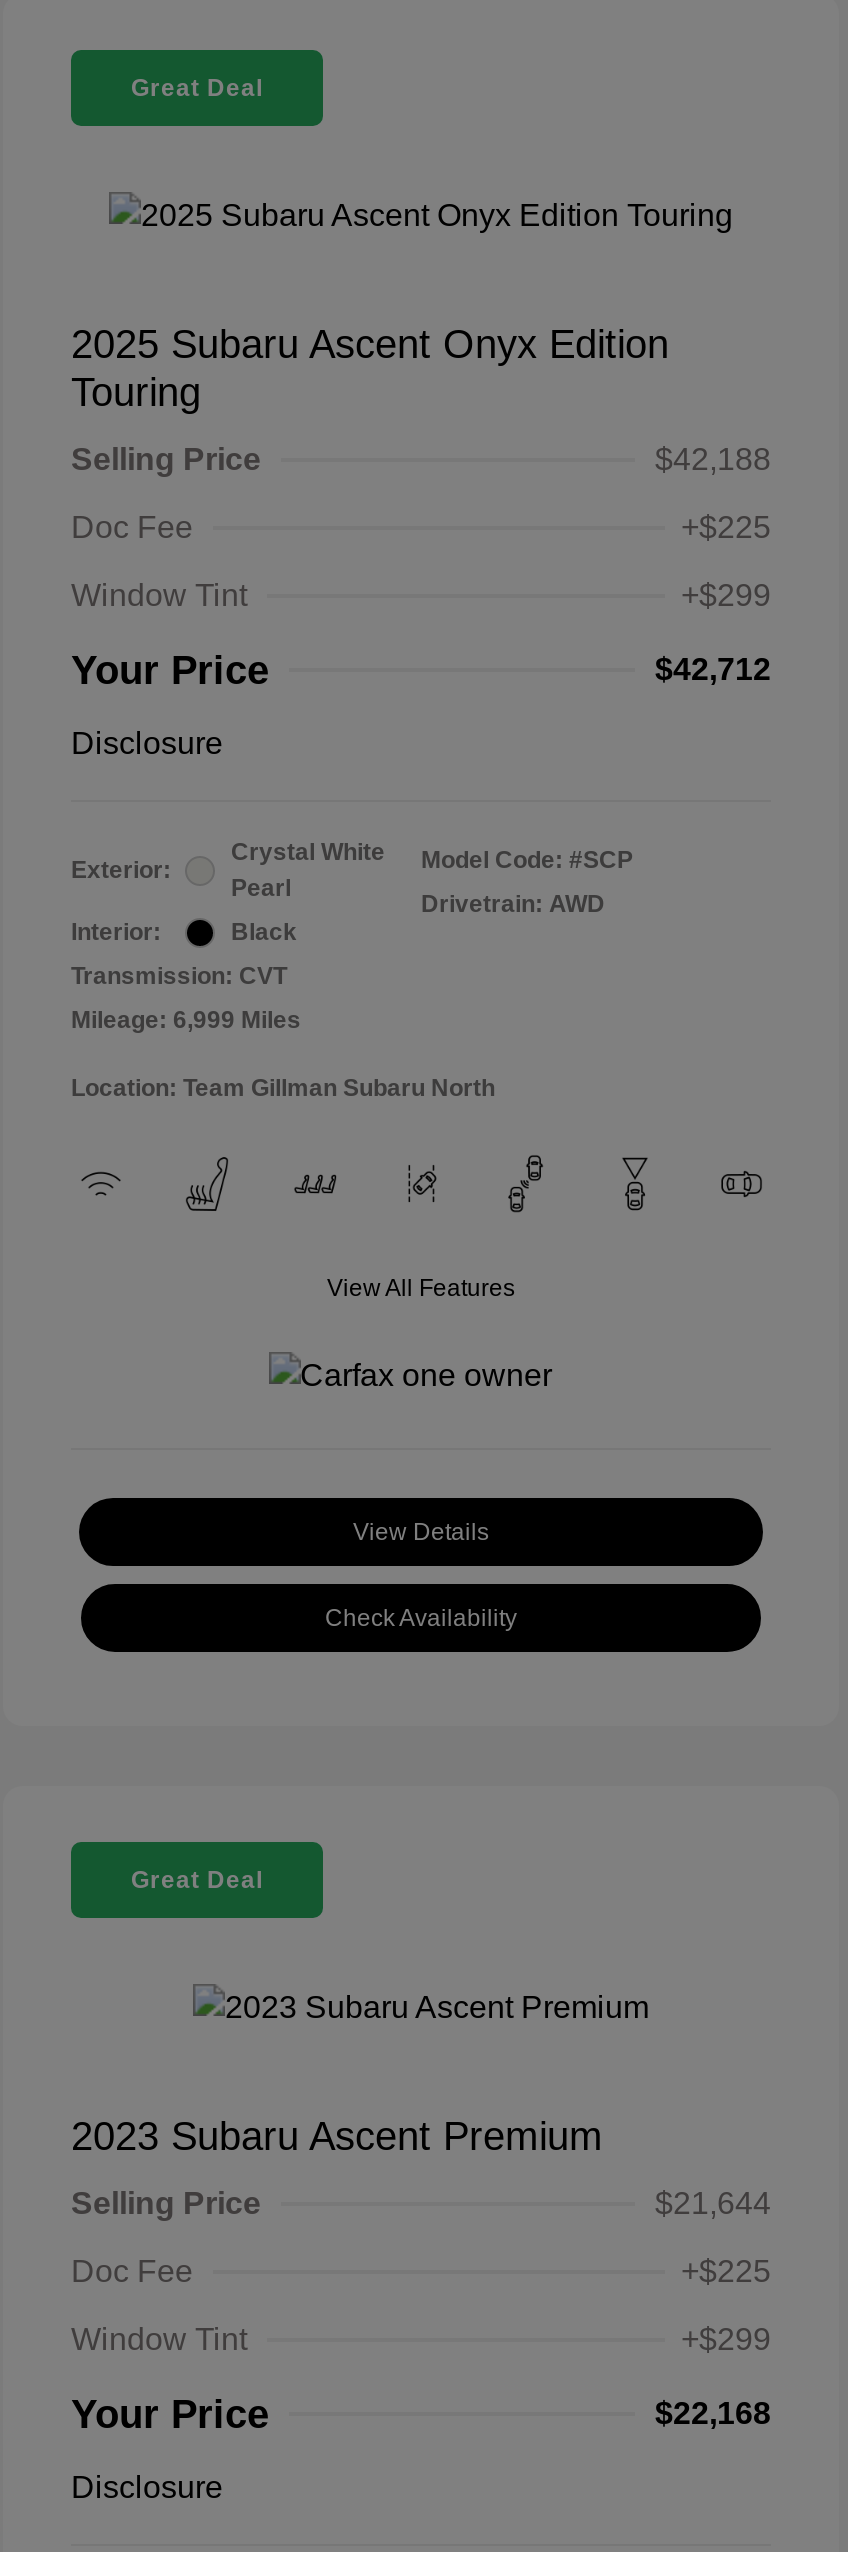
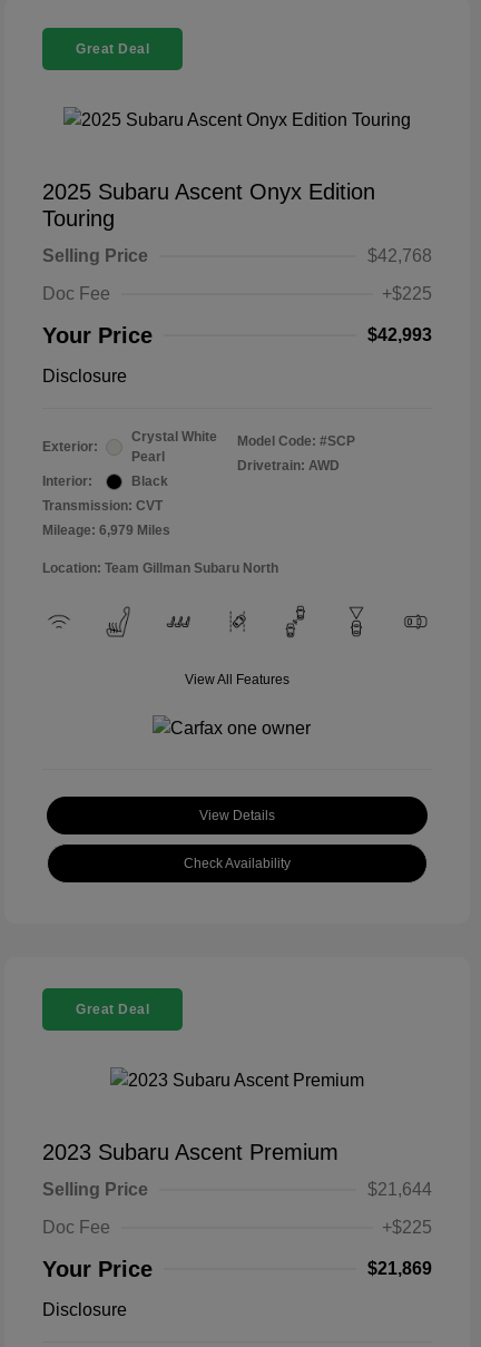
- $42,188
+ $42,768

- Window Tint
- +$299

- $42,712
+ $42,993

- Mileage: 6,999 Miles
+ Mileage: 6,979 Miles

- Window Tint
- +$299

- $22,168
+ $21,869
